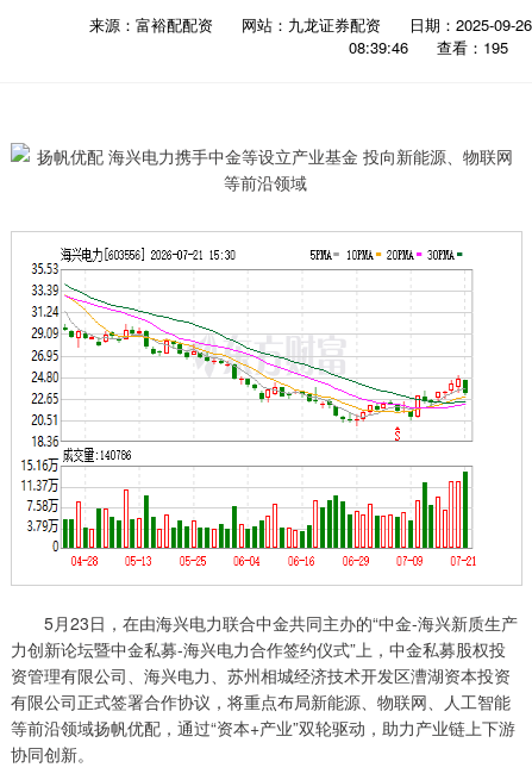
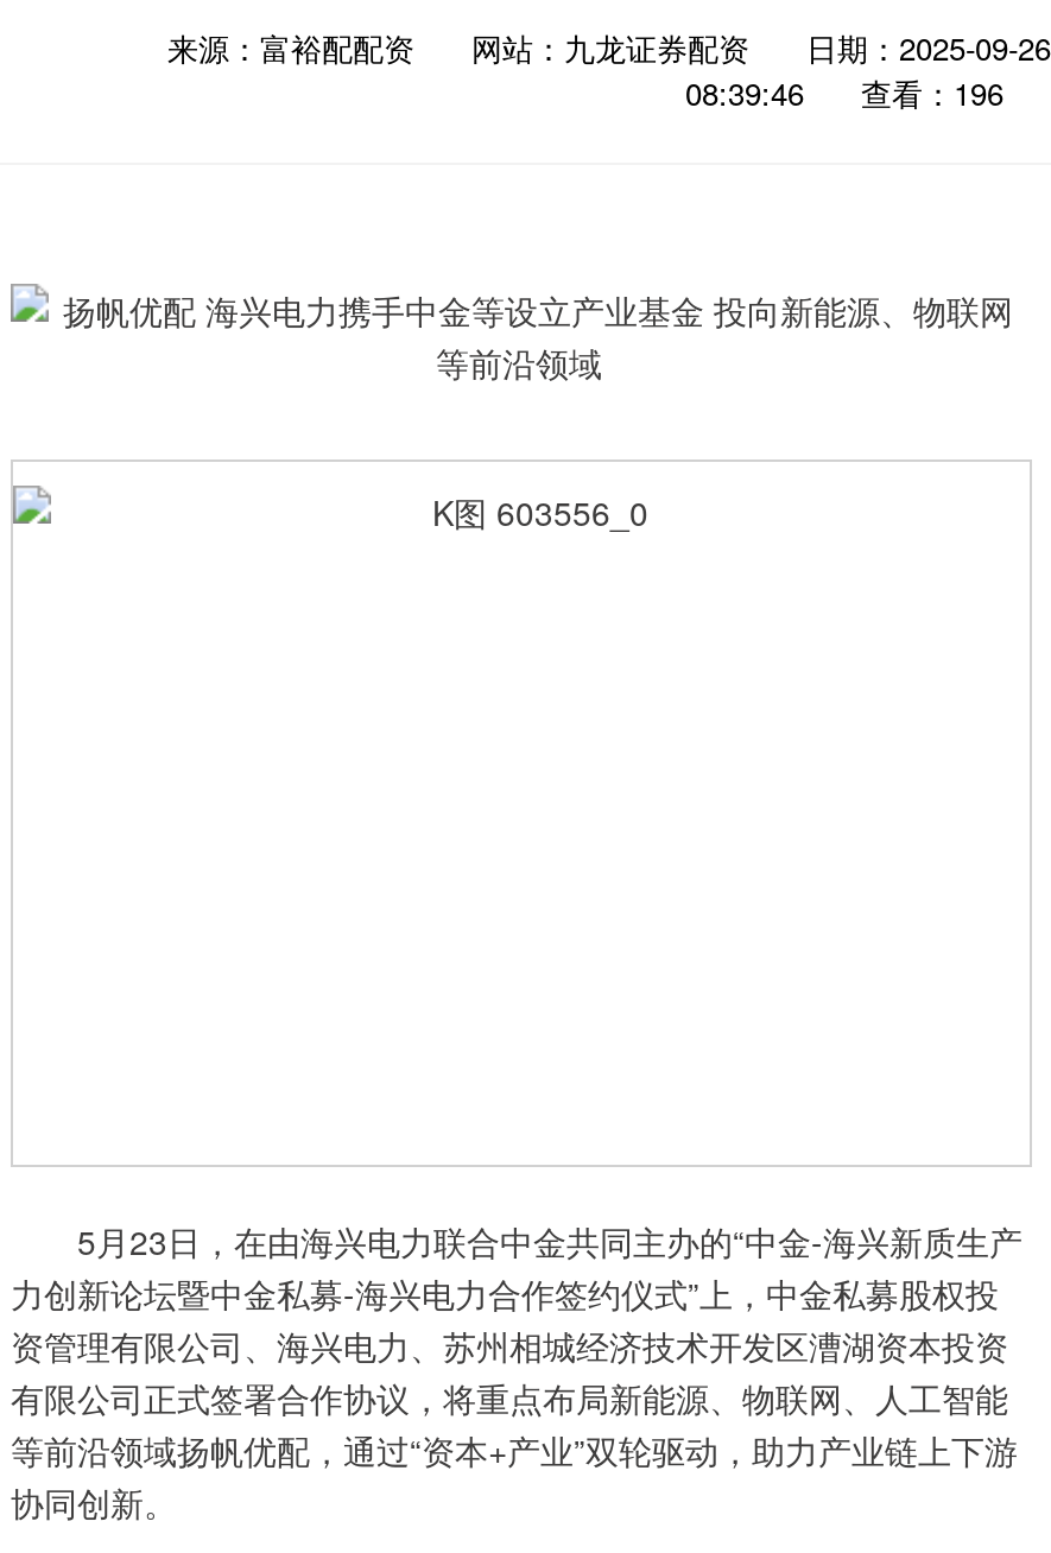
- 08:39:46 查看：195
+ 08:39:46 查看：196

- [image]
